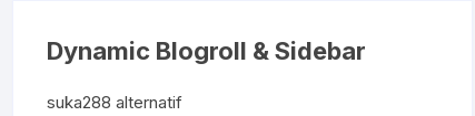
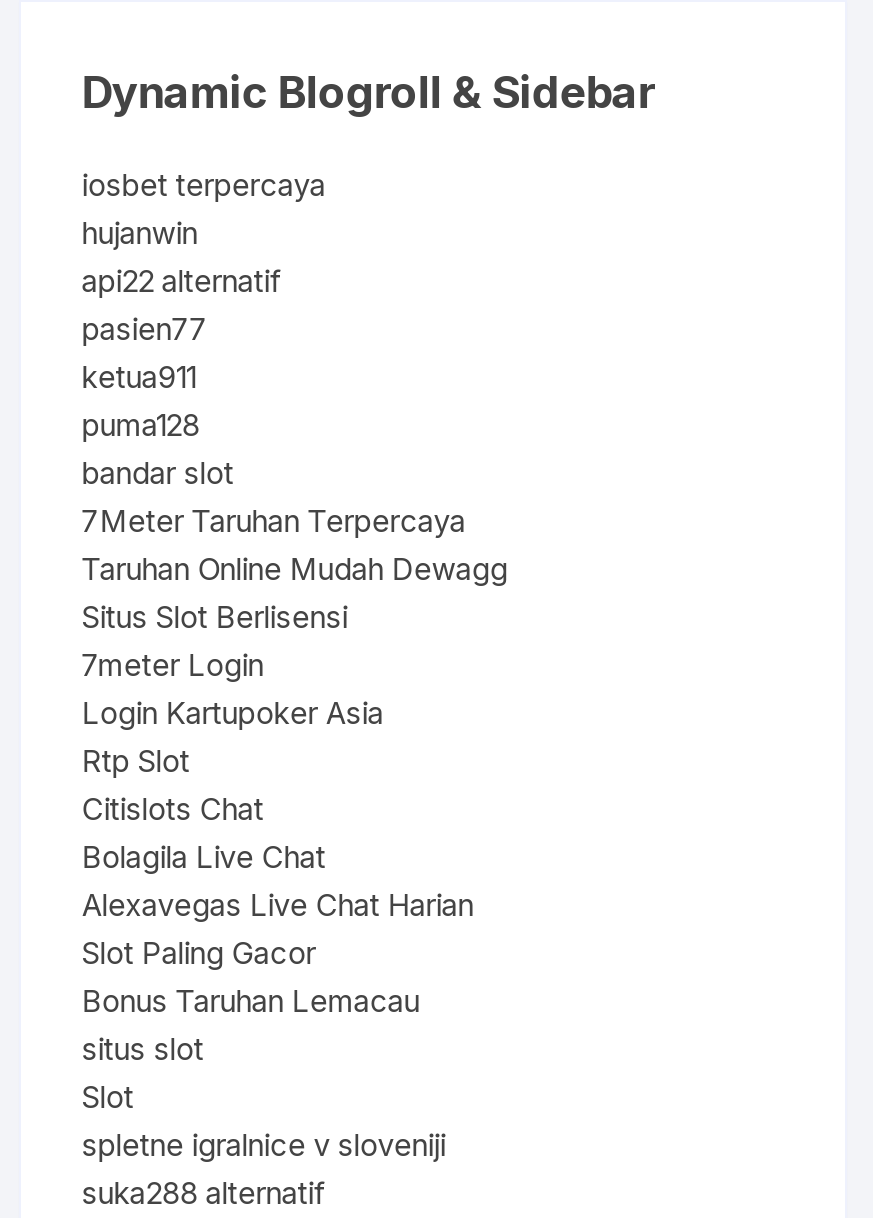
+ iosbet terpercaya
+ hujanwin
+ api22 alternatif
+ pasien77
+ ketua911
+ puma128
+ bandar slot
+ 7Meter Taruhan Terpercaya
+ Taruhan Online Mudah Dewagg
+ Situs Slot Berlisensi
+ 7meter Login
+ Login Kartupoker Asia
+ Rtp Slot
+ Citislots Chat
+ Bolagila Live Chat
+ Alexavegas Live Chat Harian
+ Slot Paling Gacor
+ Bonus Taruhan Lemacau
+ situs slot
+ Slot
+ spletne igralnice v sloveniji
